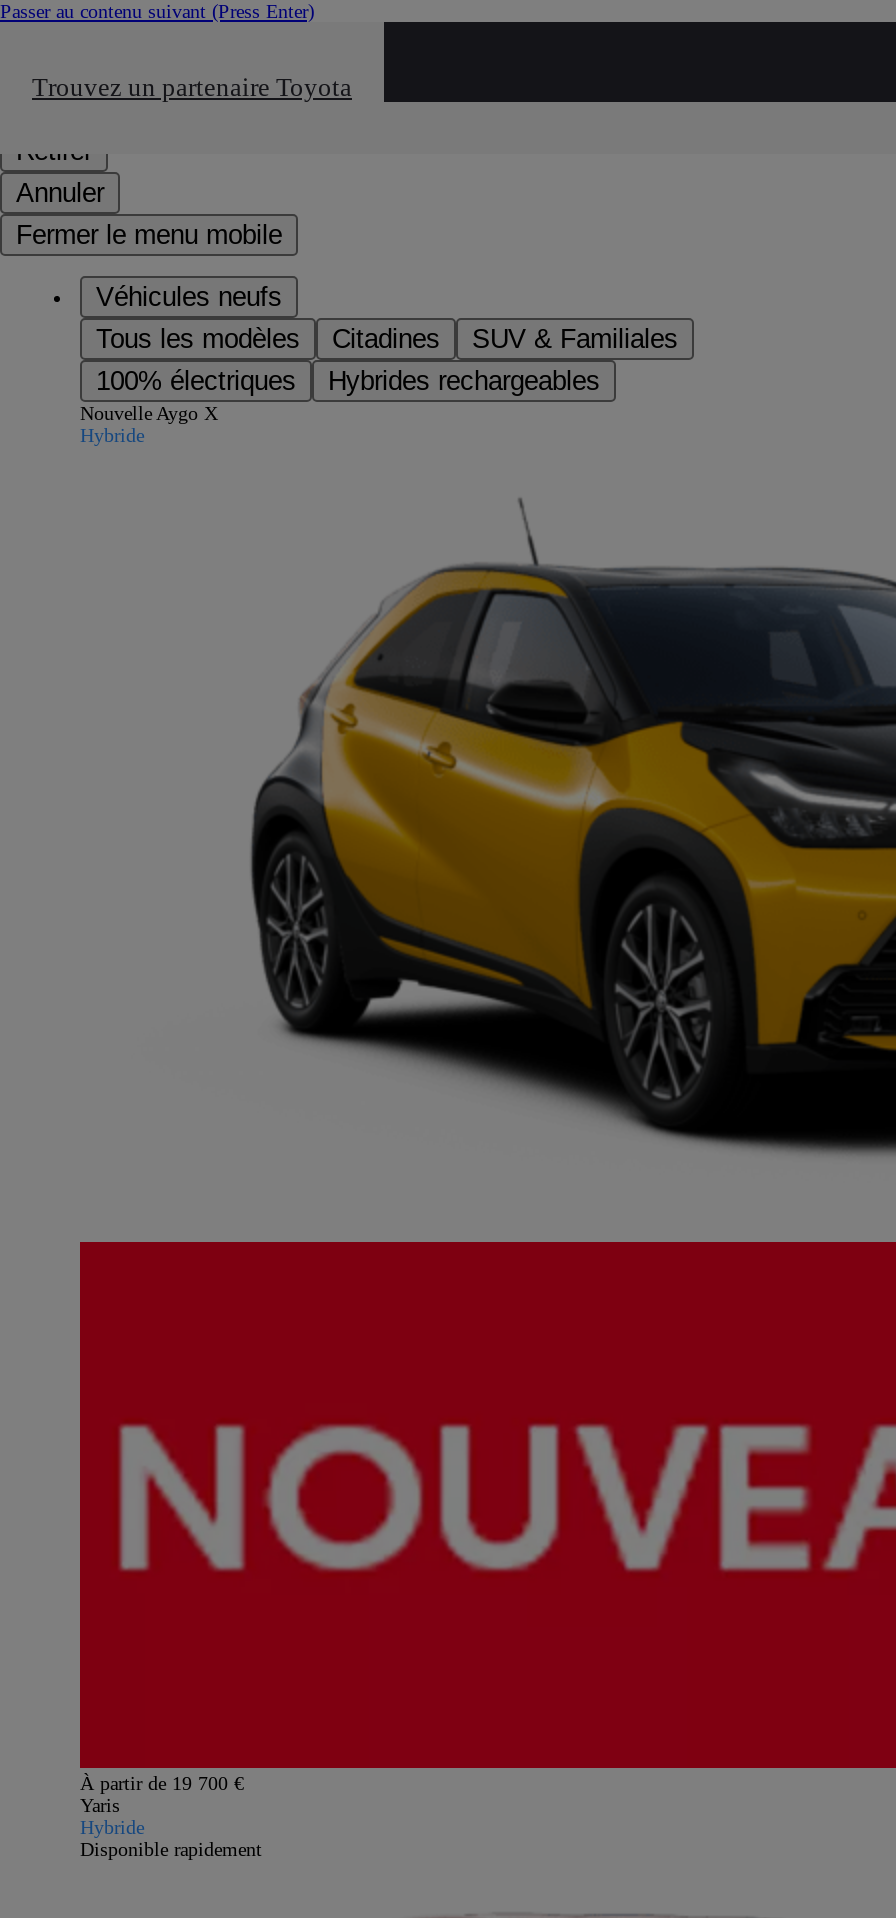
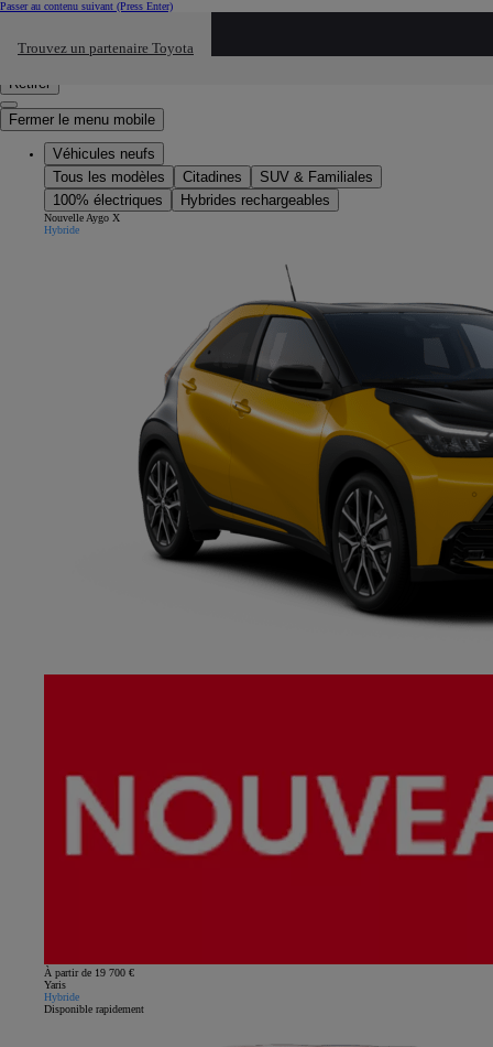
- Annuler
